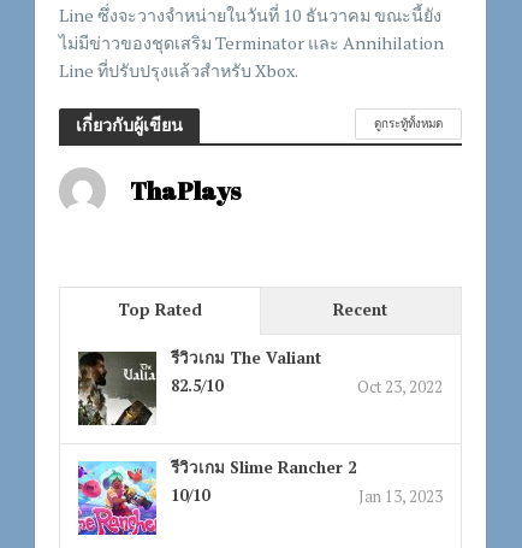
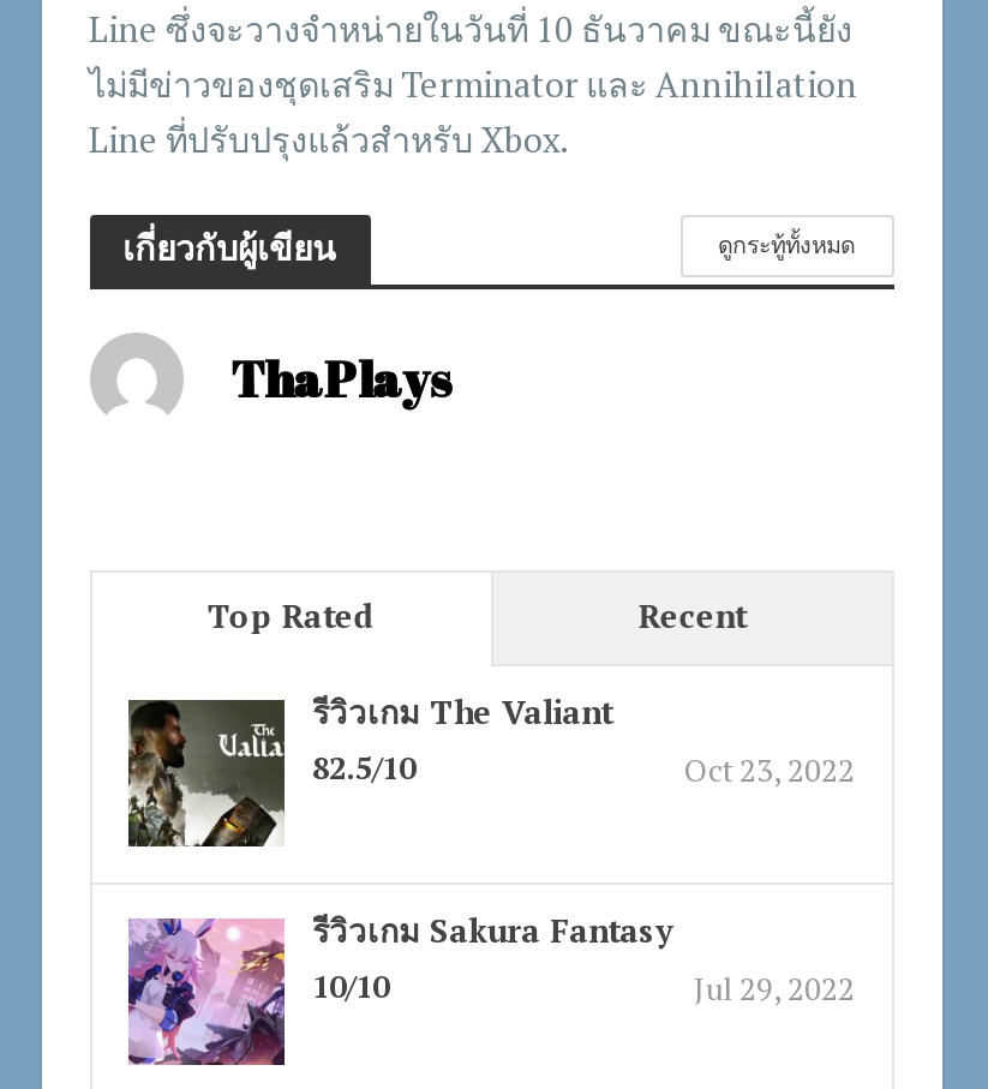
- [image]
- รีวิวเกม Slime Rancher 2
+ [image]
+ รีวิวเกม Sakura Fantasy

- Jan 13, 2023
+ Jul 29, 2022
